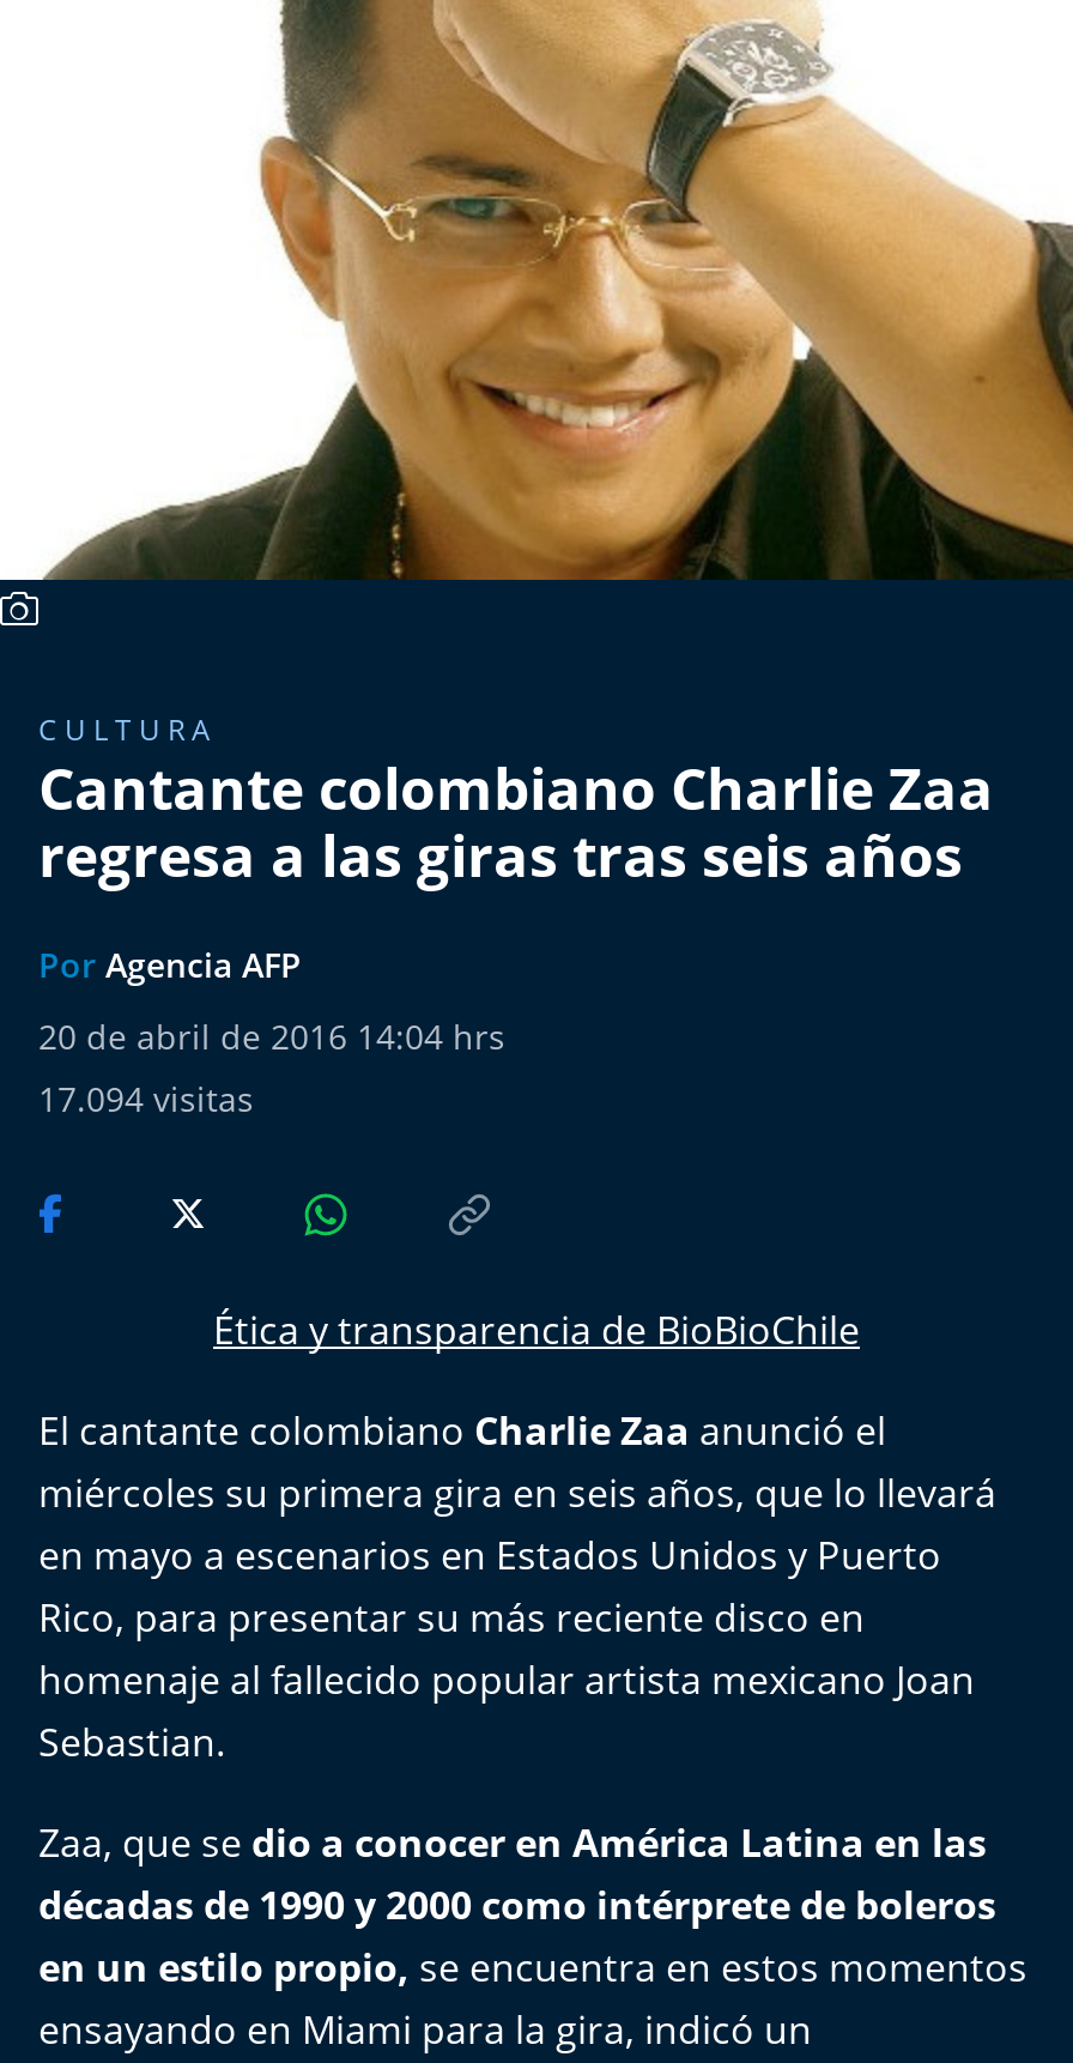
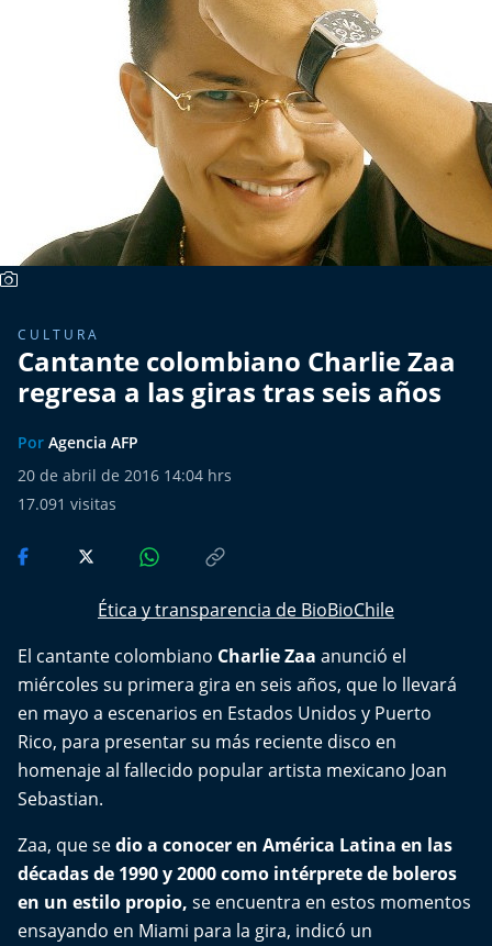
- 17.094 visitas
+ 17.091 visitas
